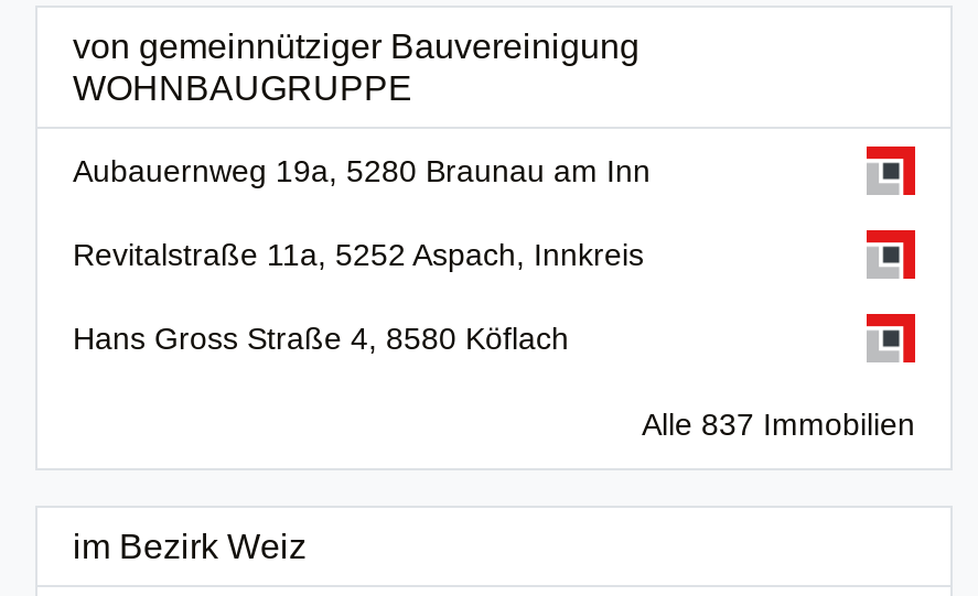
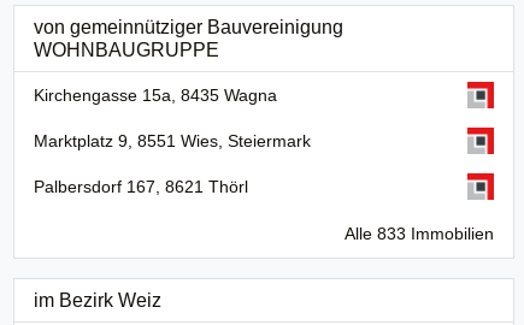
- Aubauernweg 19a, 5280 Braunau am Inn
+ Kirchengasse 15a, 8435 Wagna

- Revitalstraße 11a, 5252 Aspach, Innkreis
+ Marktplatz 9, 8551 Wies, Steiermark

- Hans Gross Straße 4, 8580 Köflach
+ Palbersdorf 167, 8621 Thörl

- Alle 837 Immobilien
+ Alle 833 Immobilien
